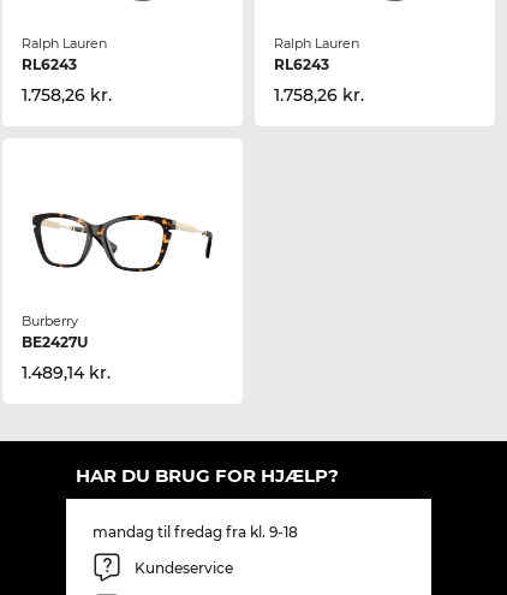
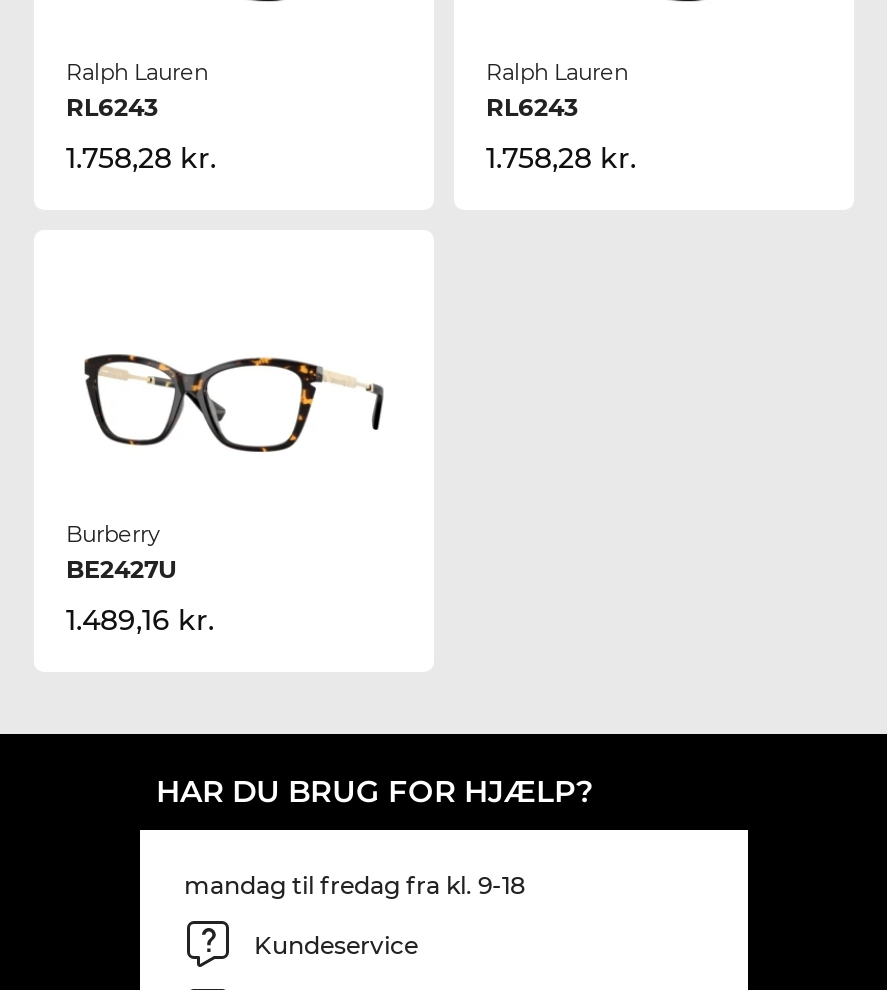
- 1.758,26 kr.
+ 1.758,28 kr.

- 1.758,26 kr.
+ 1.758,28 kr.

- 1.489,14 kr.
+ 1.489,16 kr.
